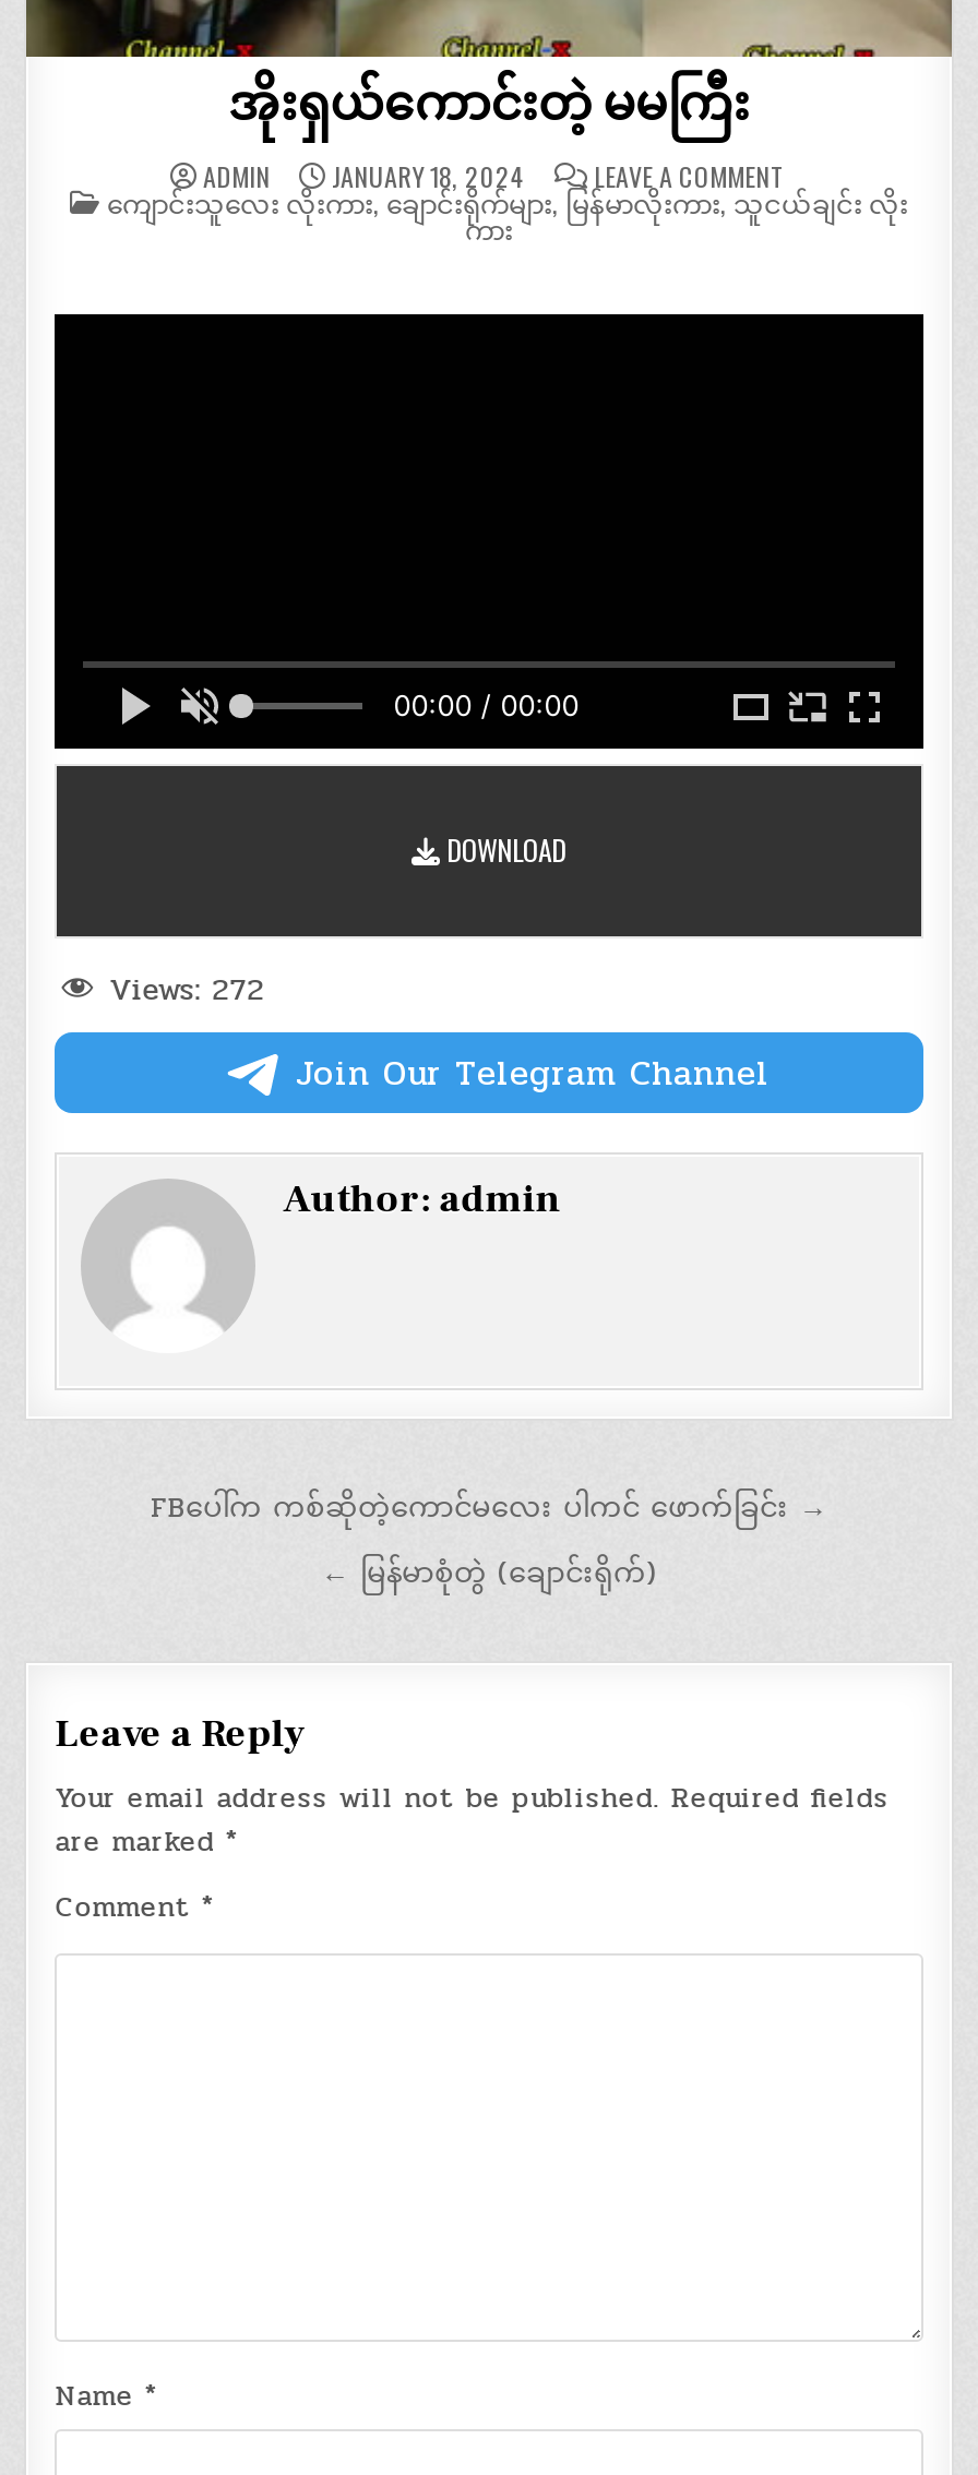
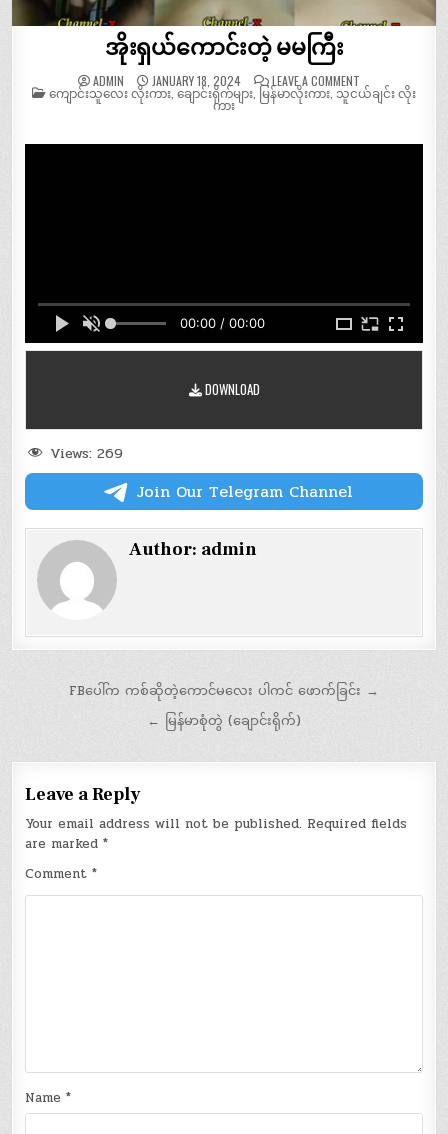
- Views: 272
+ Views: 269
